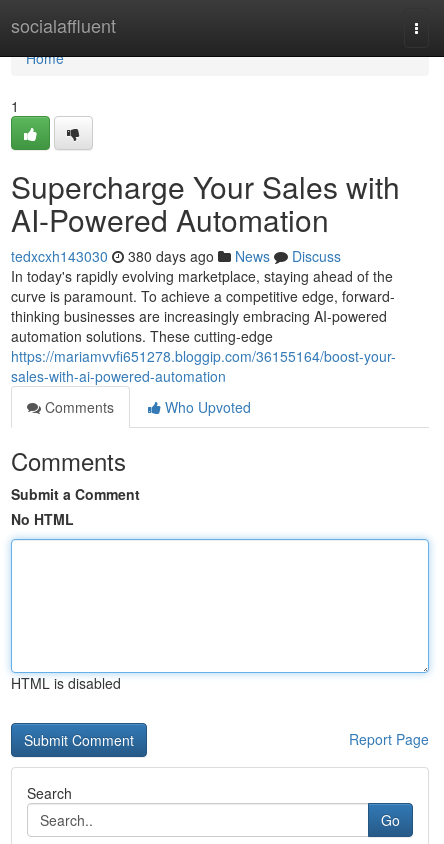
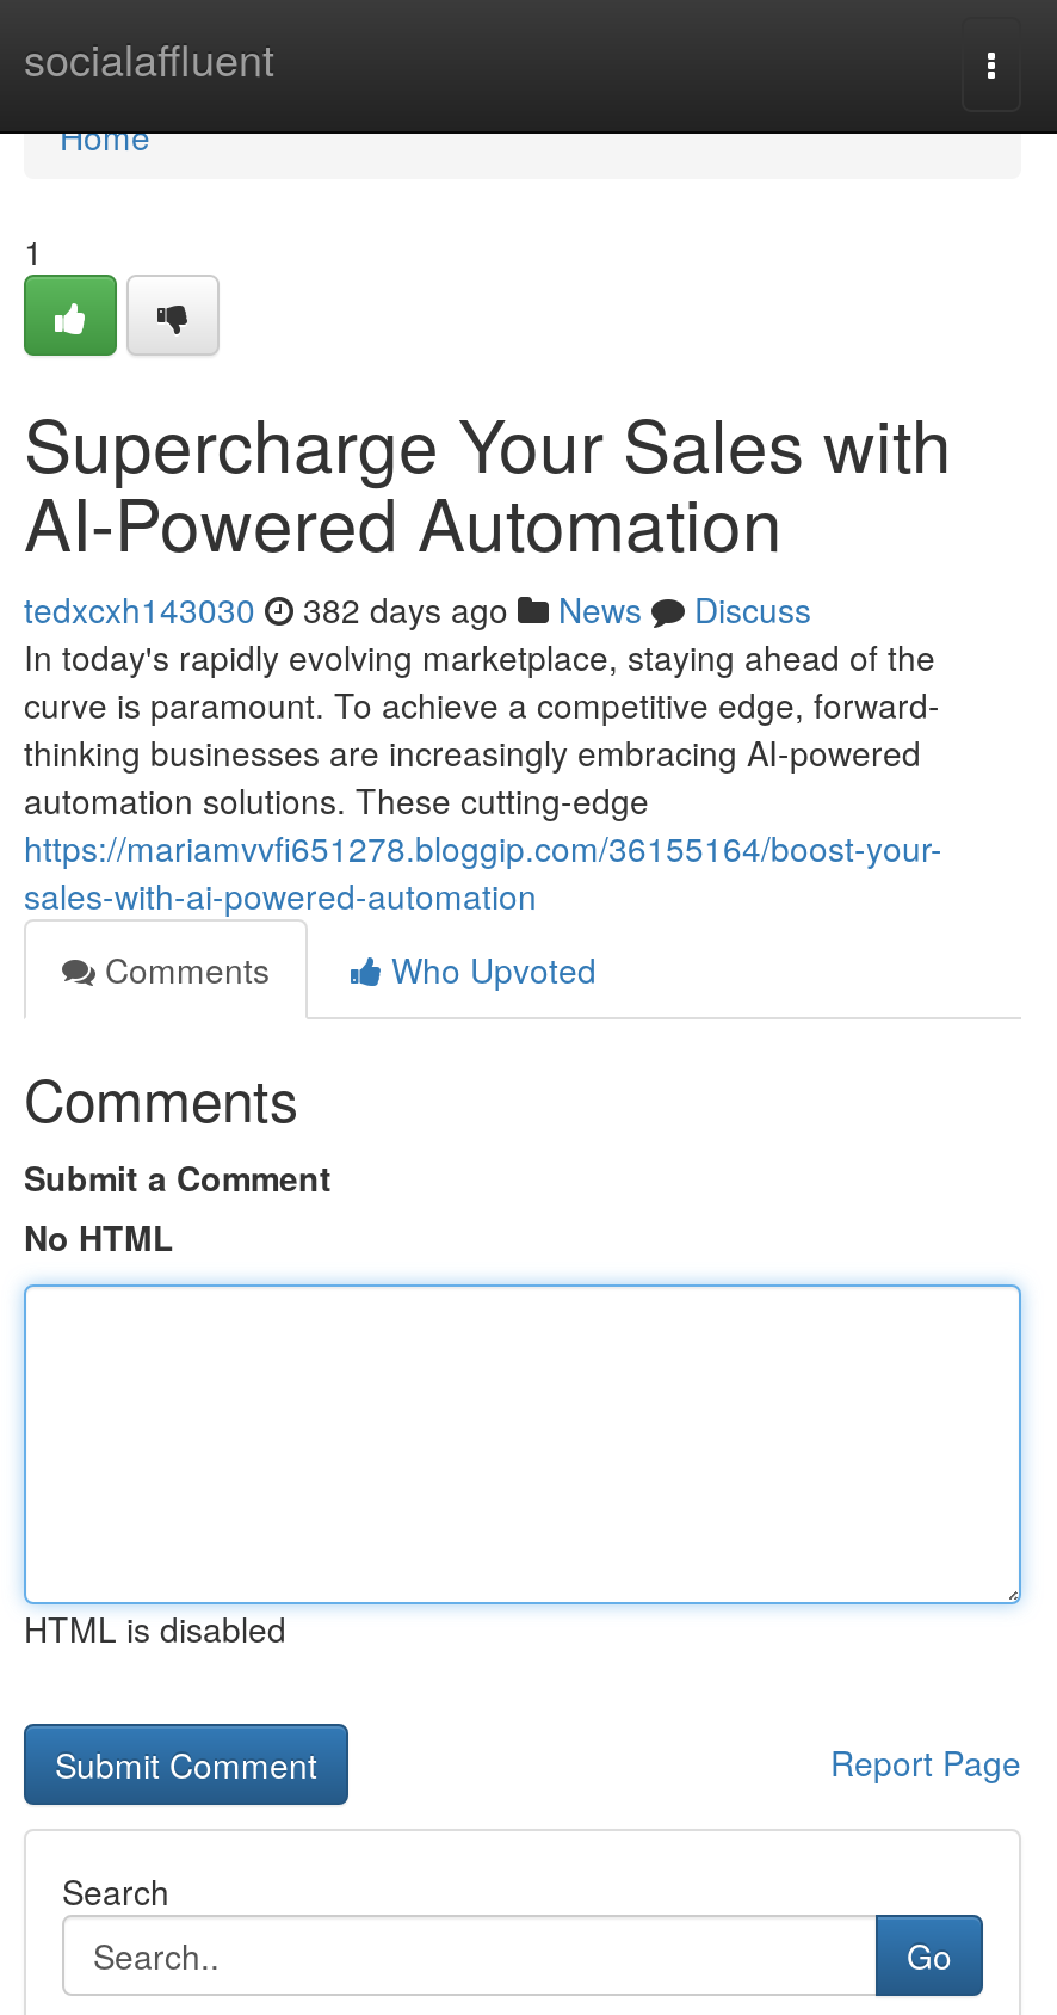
- tedxcxh143030 380 days ago News Discuss
+ tedxcxh143030 382 days ago News Discuss
